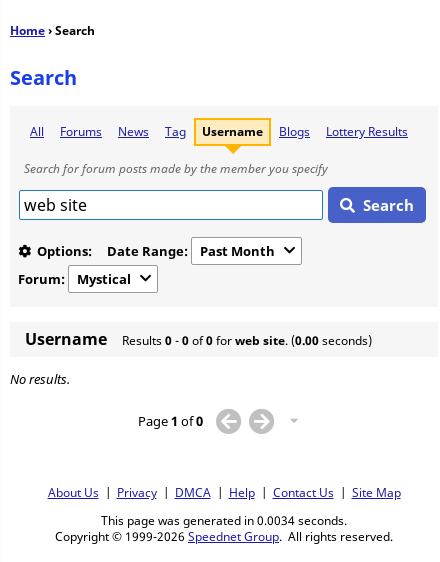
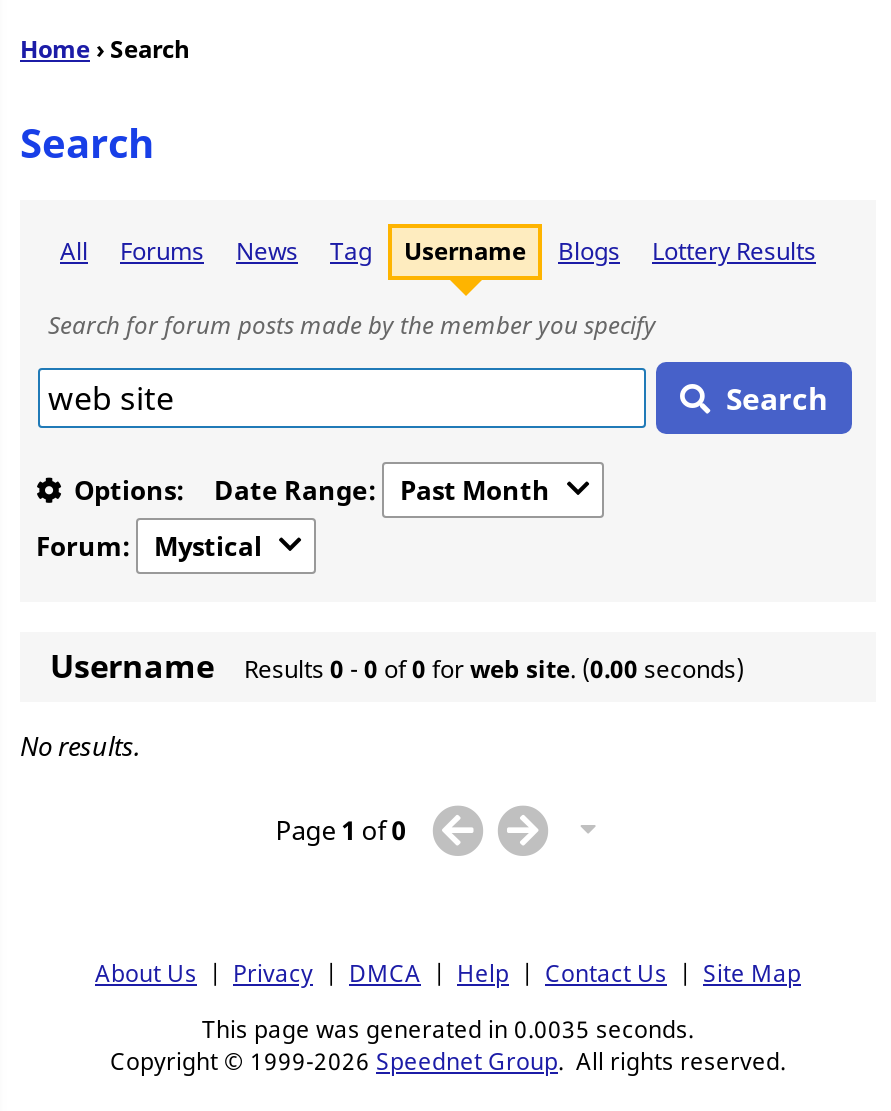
- This page was generated in 0.0034 seconds.
+ This page was generated in 0.0035 seconds.
